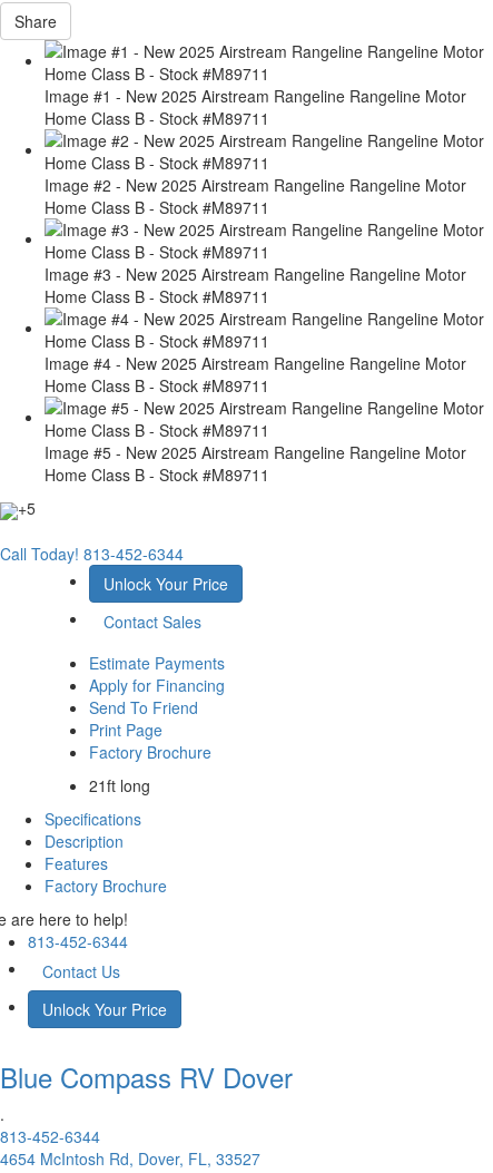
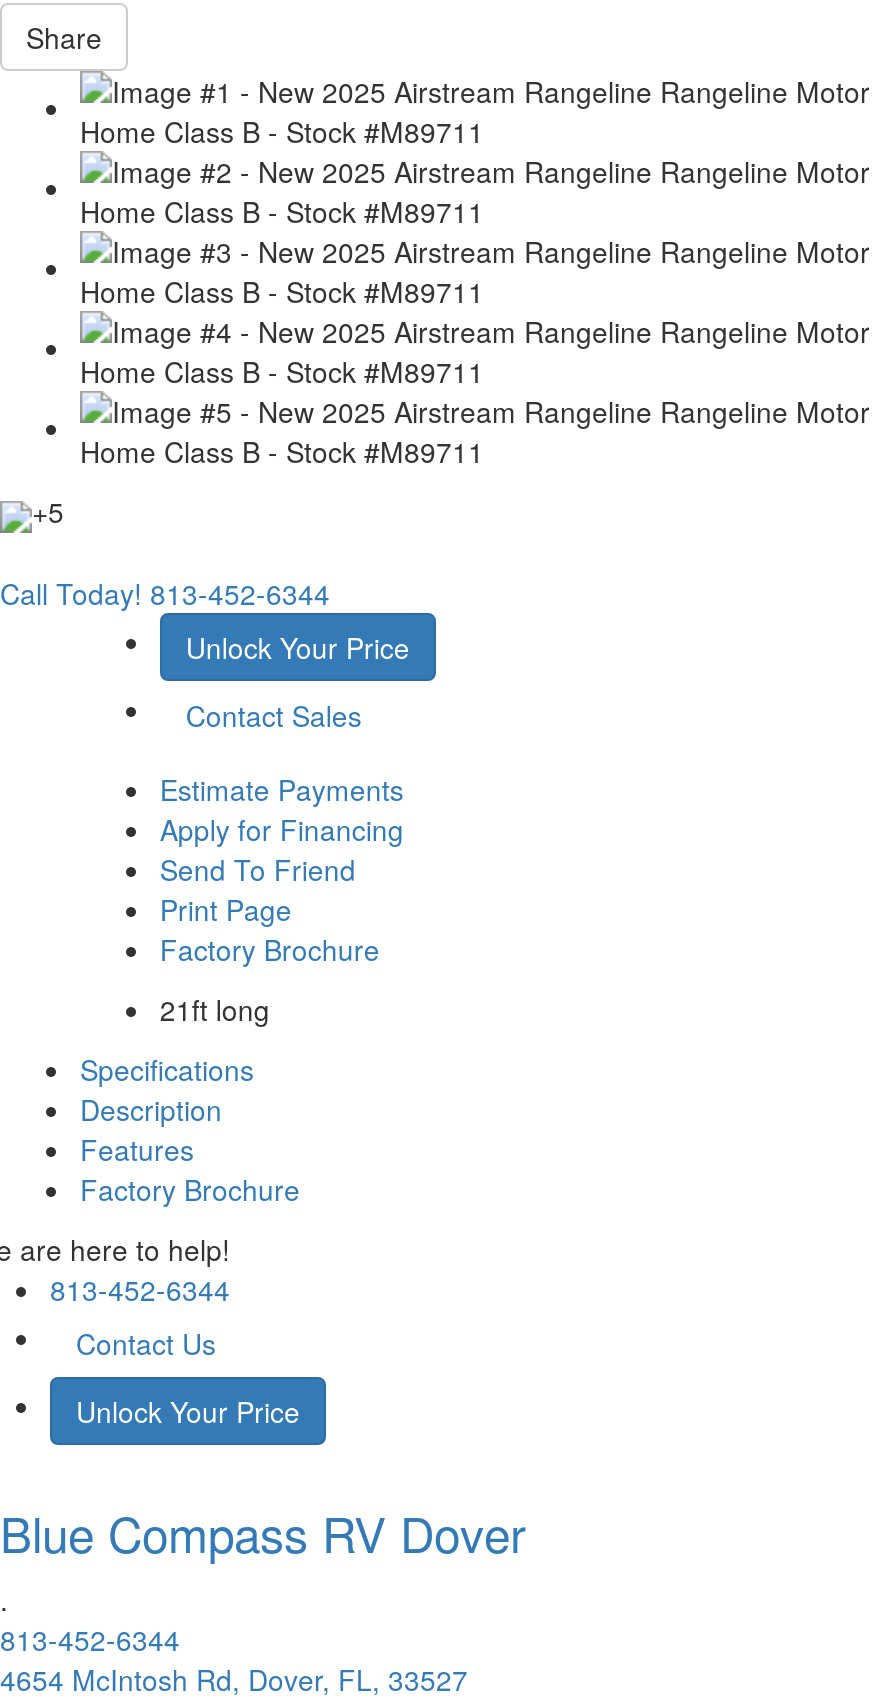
- Image #1 - New 2025 Airstream Rangeline Rangeline Motor
- Home Class B - Stock #M89711
- Image #2 - New 2025 Airstream Rangeline Rangeline Motor
- Home Class B - Stock #M89711
- Image #3 - New 2025 Airstream Rangeline Rangeline Motor
- Home Class B - Stock #M89711
- Image #4 - New 2025 Airstream Rangeline Rangeline Motor
- Home Class B - Stock #M89711
- Image #5 - New 2025 Airstream Rangeline Rangeline Motor
- Home Class B - Stock #M89711
